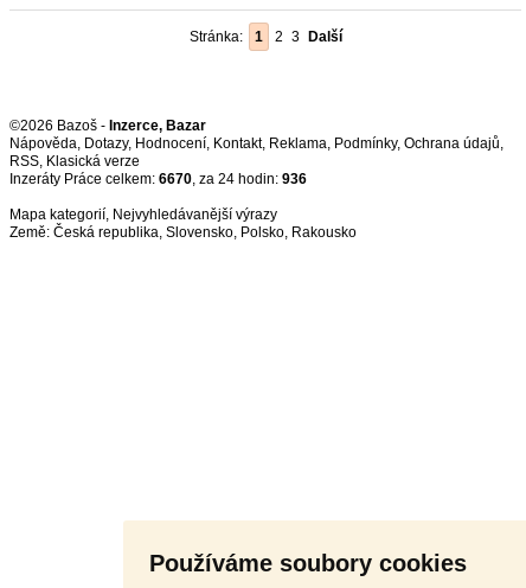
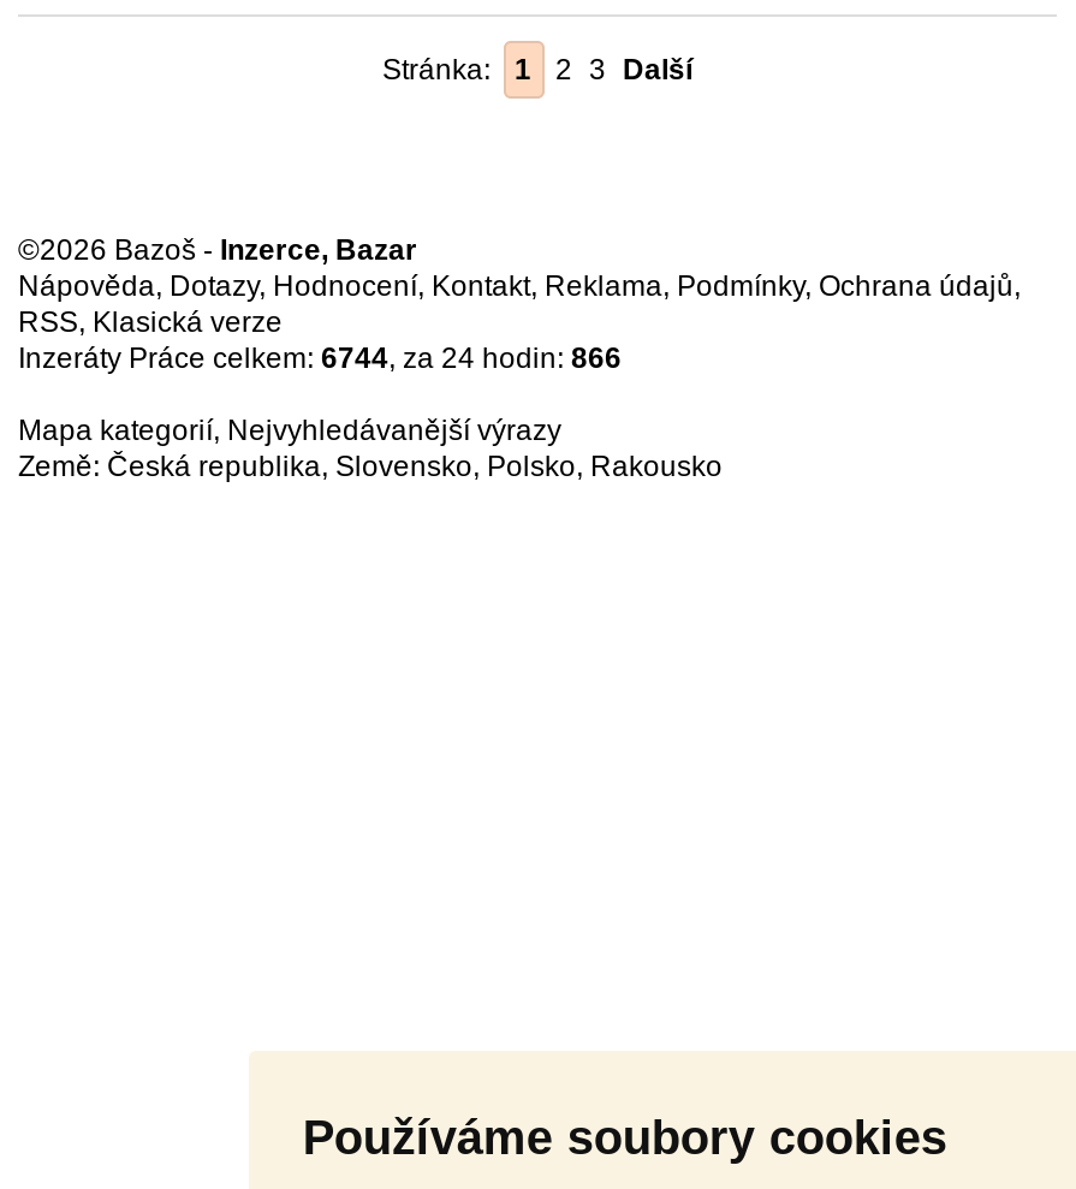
- Inzeráty Práce celkem: 6670, za 24 hodin: 936
+ Inzeráty Práce celkem: 6744, za 24 hodin: 866
